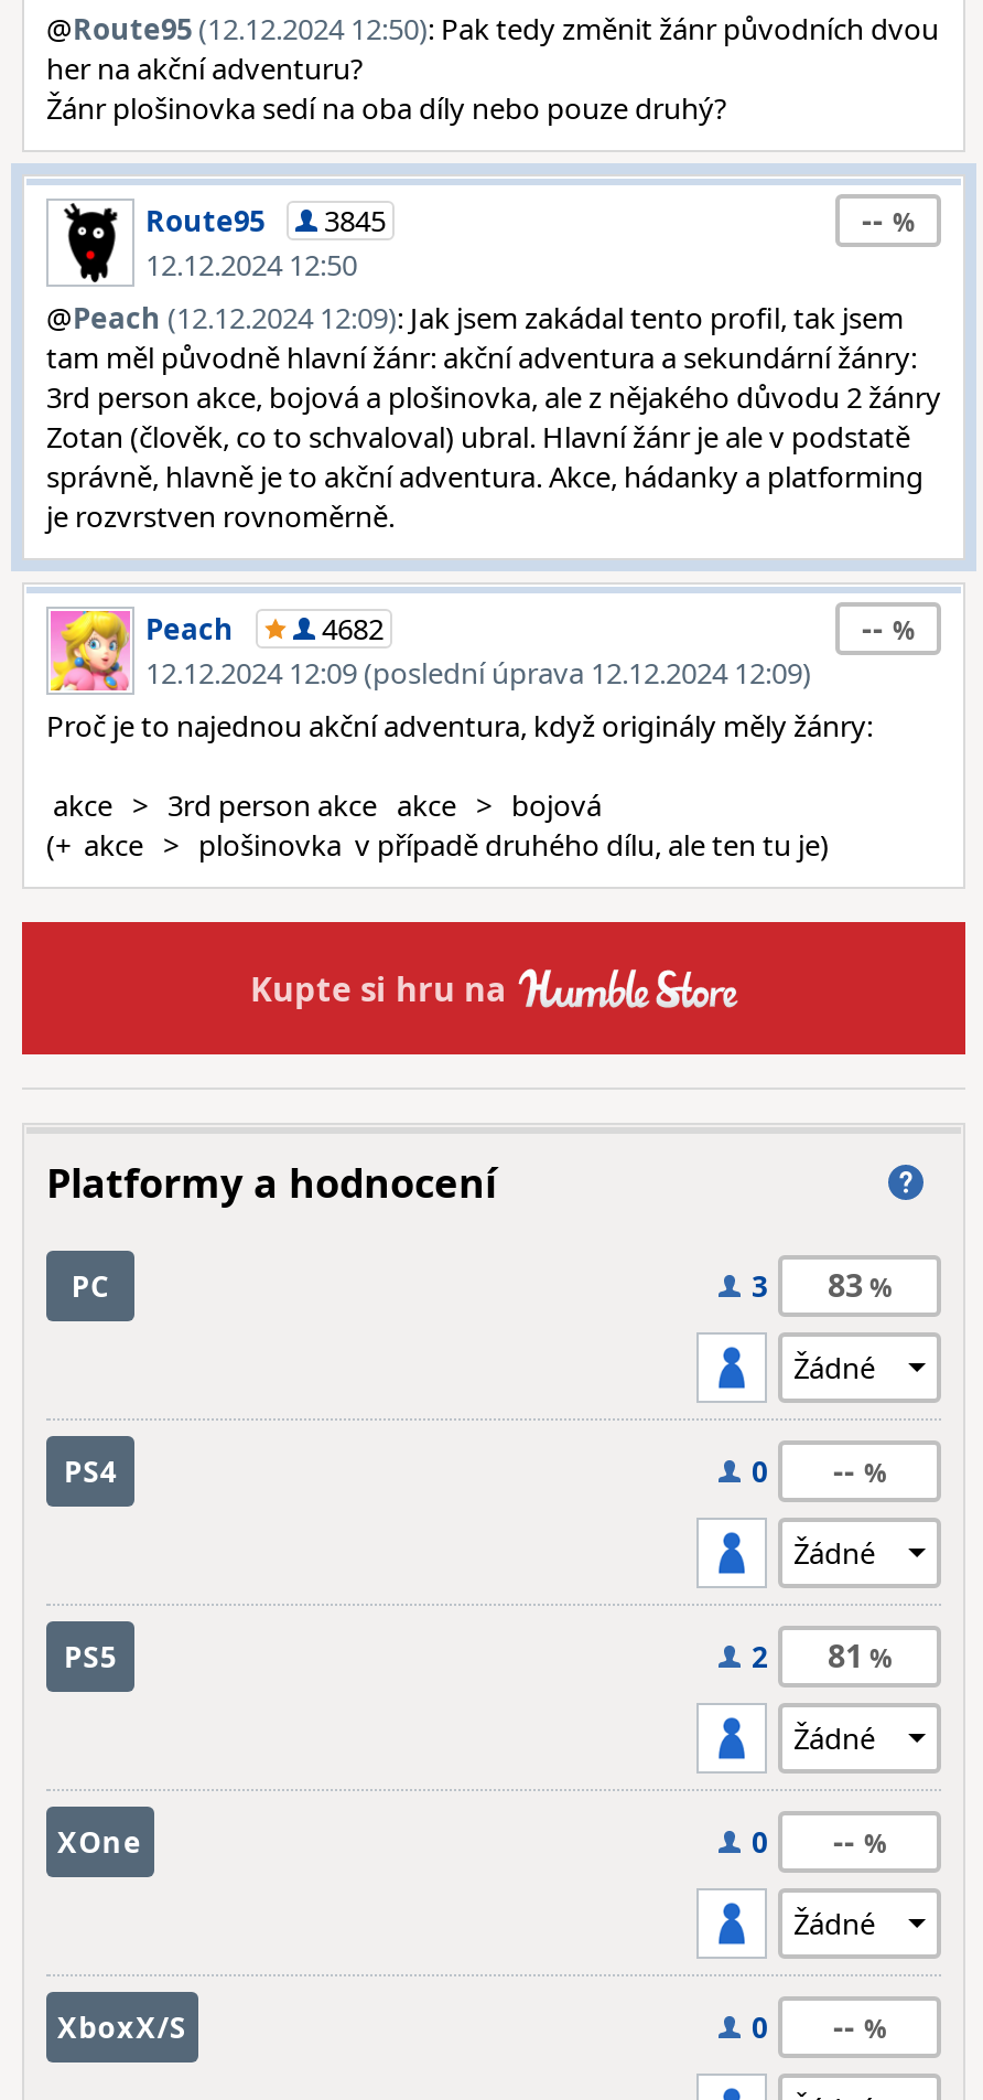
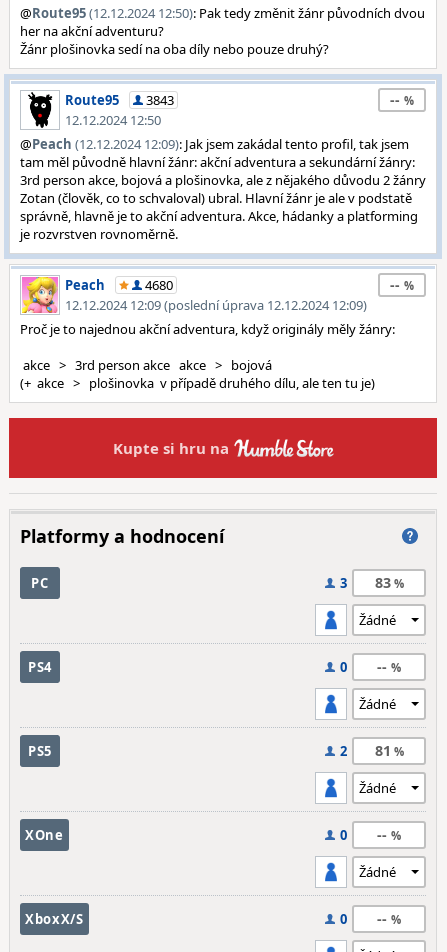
- Route95 3845
+ Route95 3843

- 4682
+ 4680
